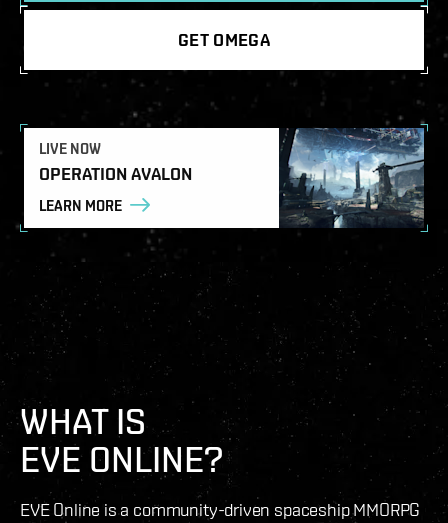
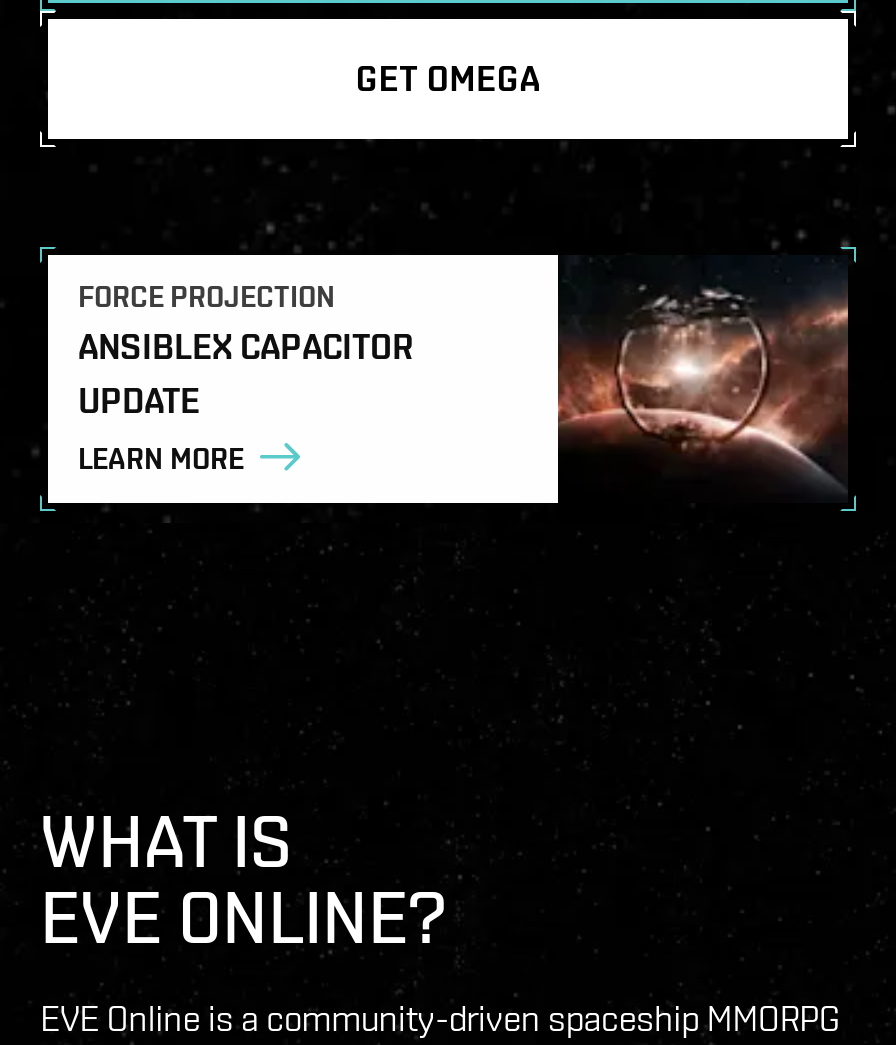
- [image]
+ [image]

- LIVE NOW
- OPERATION AVALON
+ FORCE PROJECTION
+ ANSIBLEX CAPACITOR
+ UPDATE

moved down: LEARN MORE
